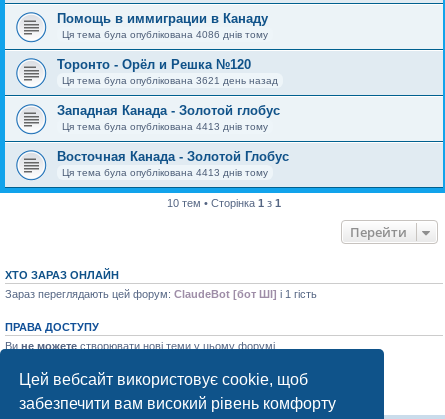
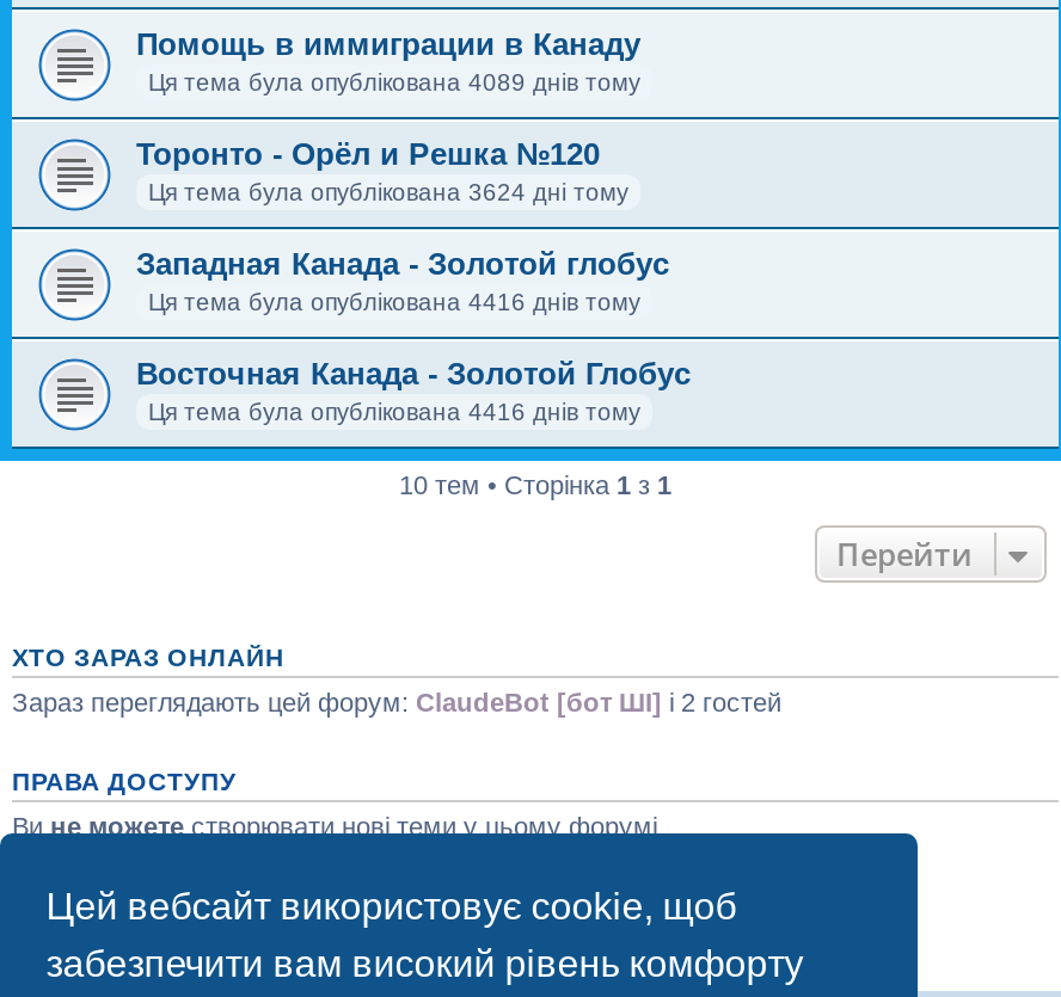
- Ця тема була опублікована 4086 днів тому
+ Ця тема була опублікована 4089 днів тому

- Ця тема була опублікована 3621 день назад
+ Ця тема була опублікована 3624 дні тому

- Ця тема була опублікована 4413 днів тому
+ Ця тема була опублікована 4416 днів тому

- Ця тема була опублікована 4413 днів тому
+ Ця тема була опублікована 4416 днів тому

- Зараз переглядають цей форум: ClaudeBot [бот ШІ] і 1 гість
+ Зараз переглядають цей форум: ClaudeBot [бот ШІ] і 2 гостей
